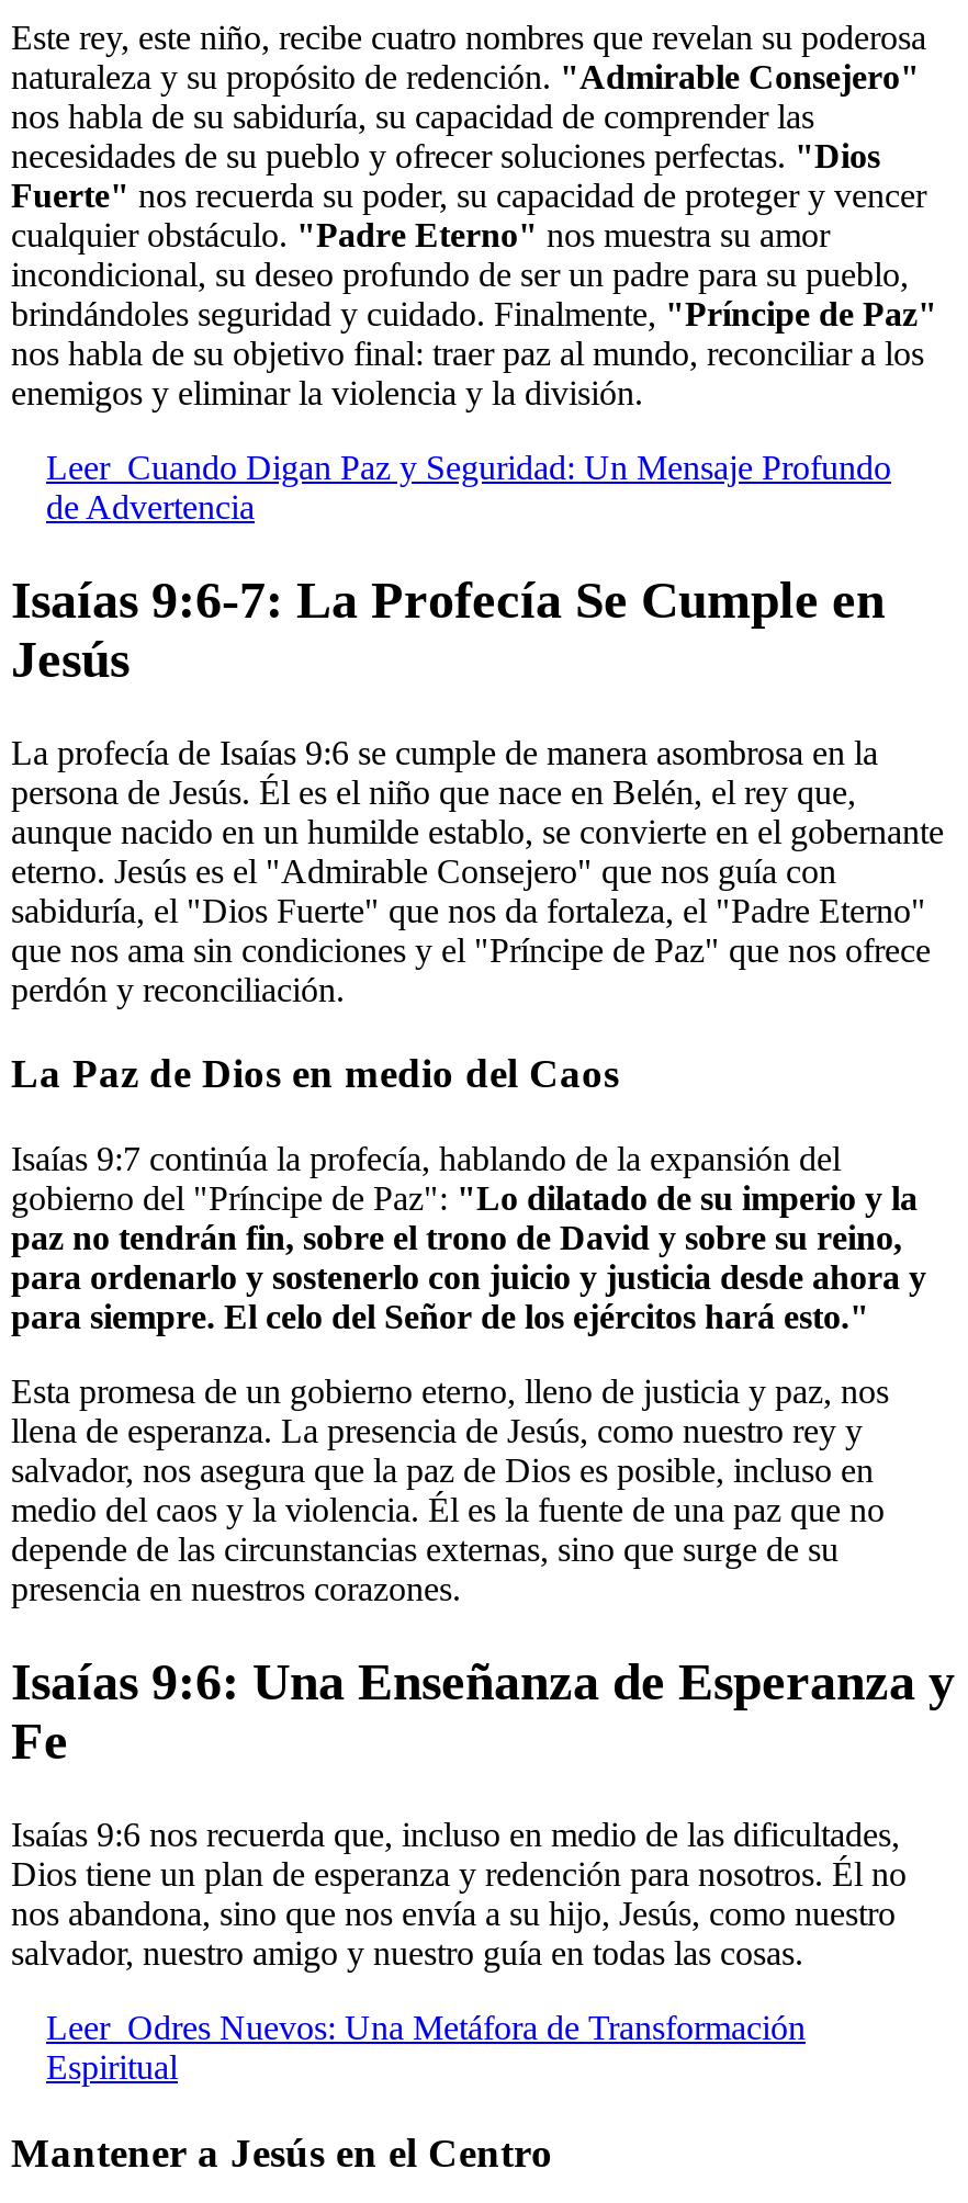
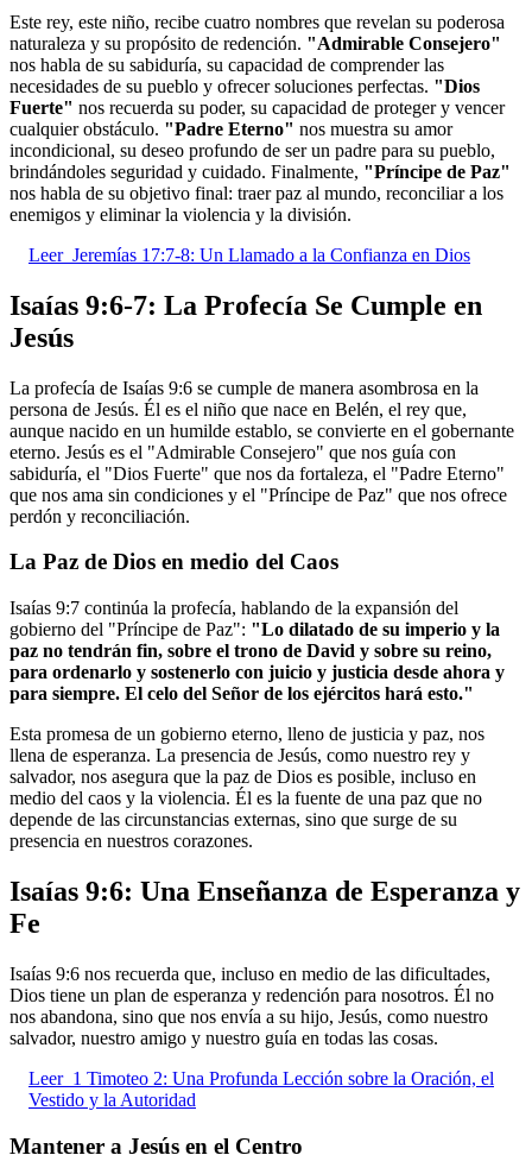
- Leer Cuando Digan Paz y Seguridad: Un Mensaje Profundo
- de Advertencia
+ Leer Jeremías 17:7-8: Un Llamado a la Confianza en Dios

- Leer Odres Nuevos: Una Metáfora de Transformación
- Espiritual
+ Leer 1 Timoteo 2: Una Profunda Lección sobre la Oración, el
+ Vestido y la Autoridad
